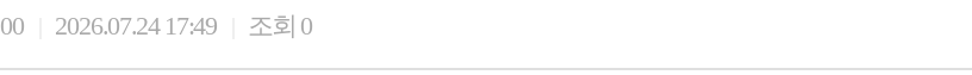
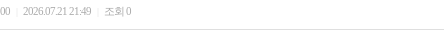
- 00 2026.07.24 17:49 조회 0
+ 00 2026.07.21 21:49 조회 0
